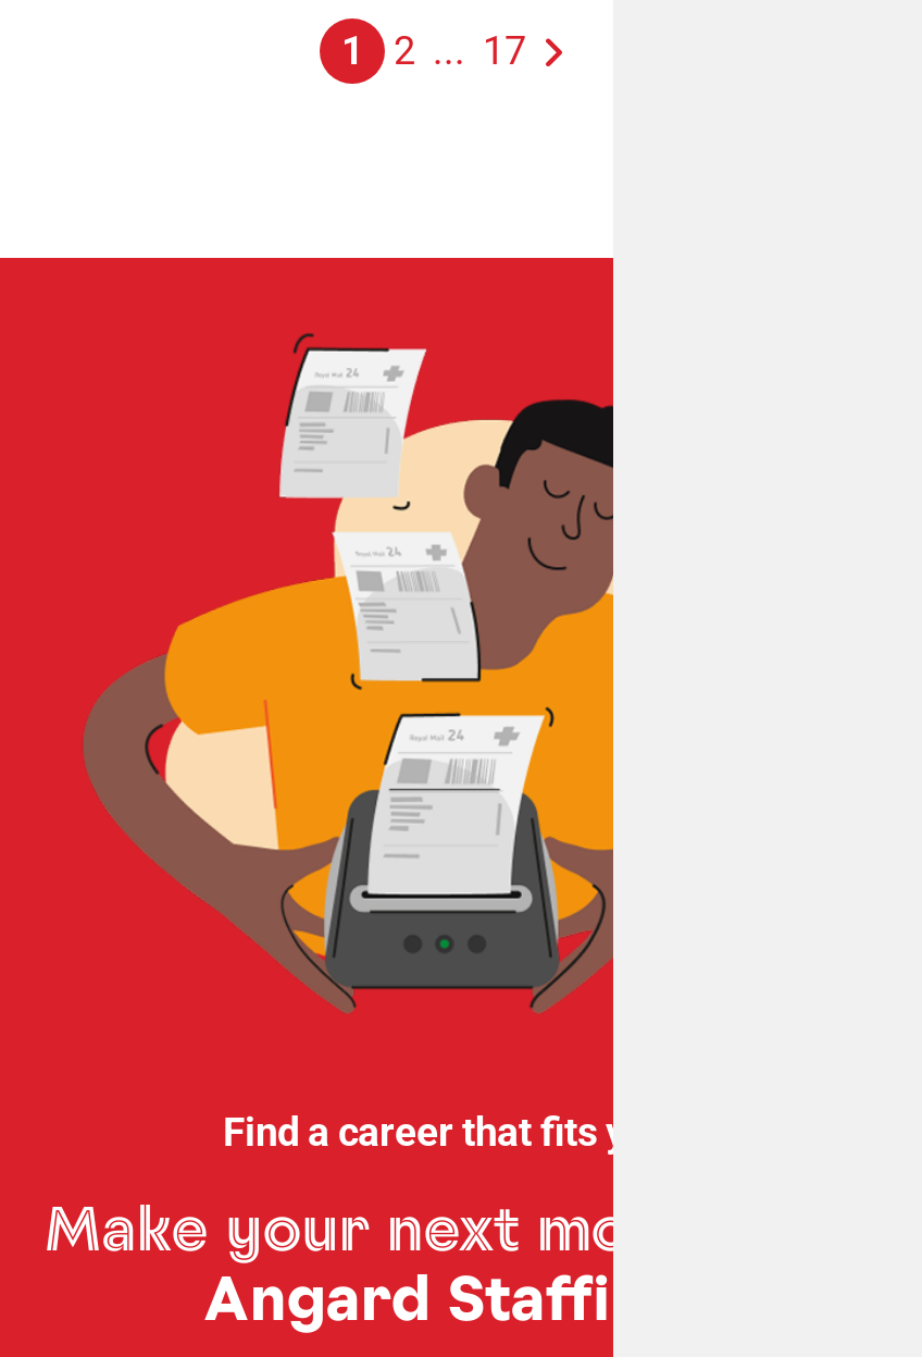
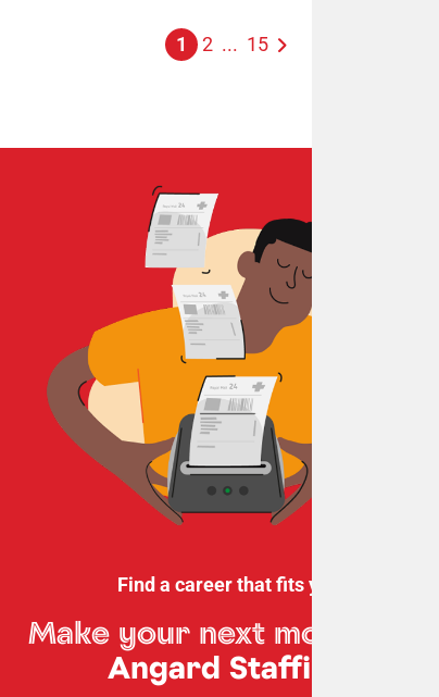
- 1 2 ... 17
+ 1 2 ... 15
